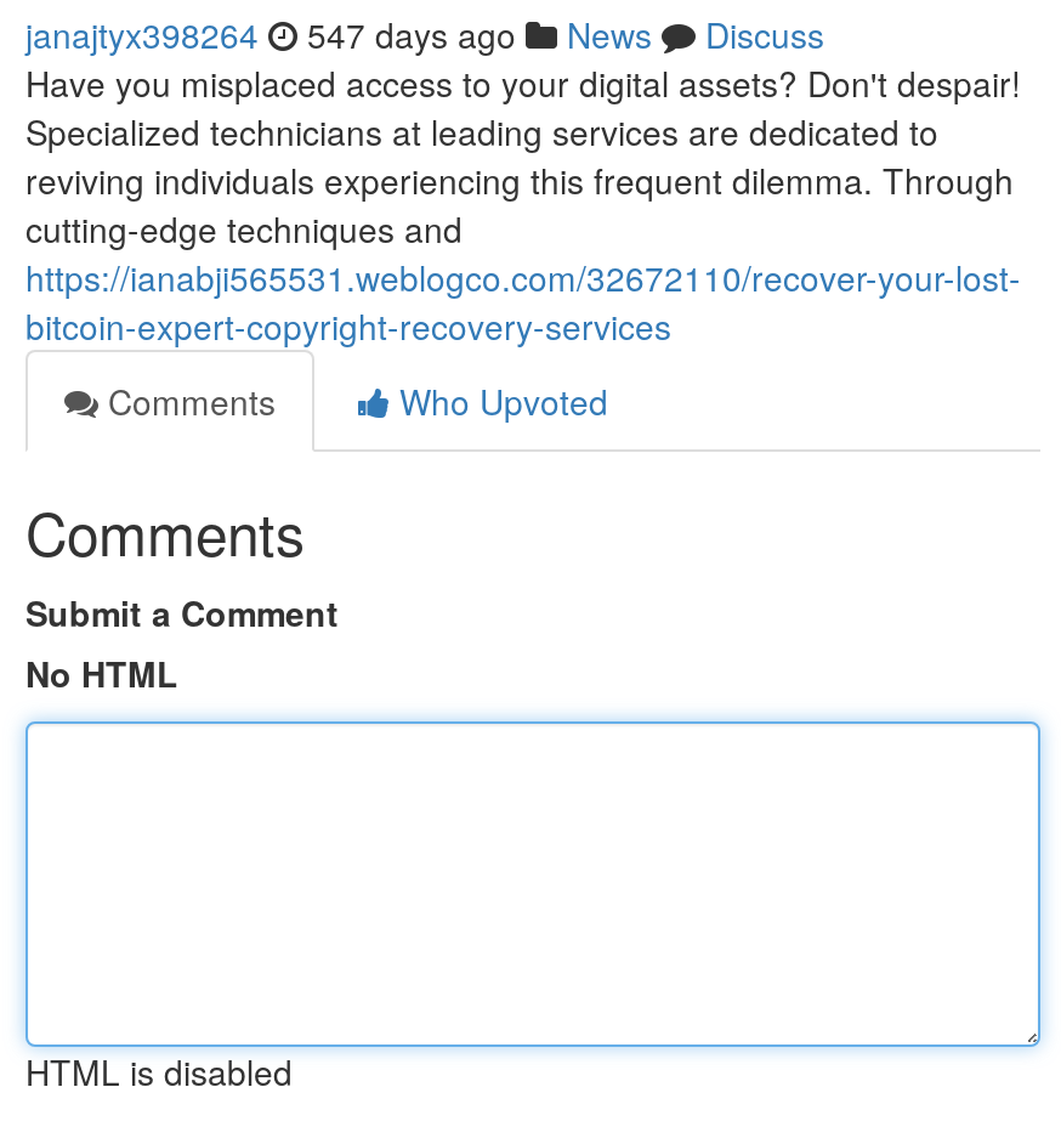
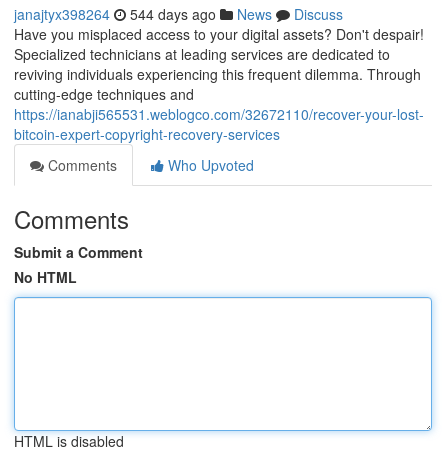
- janajtyx398264 547 days ago News Discuss
+ janajtyx398264 544 days ago News Discuss
